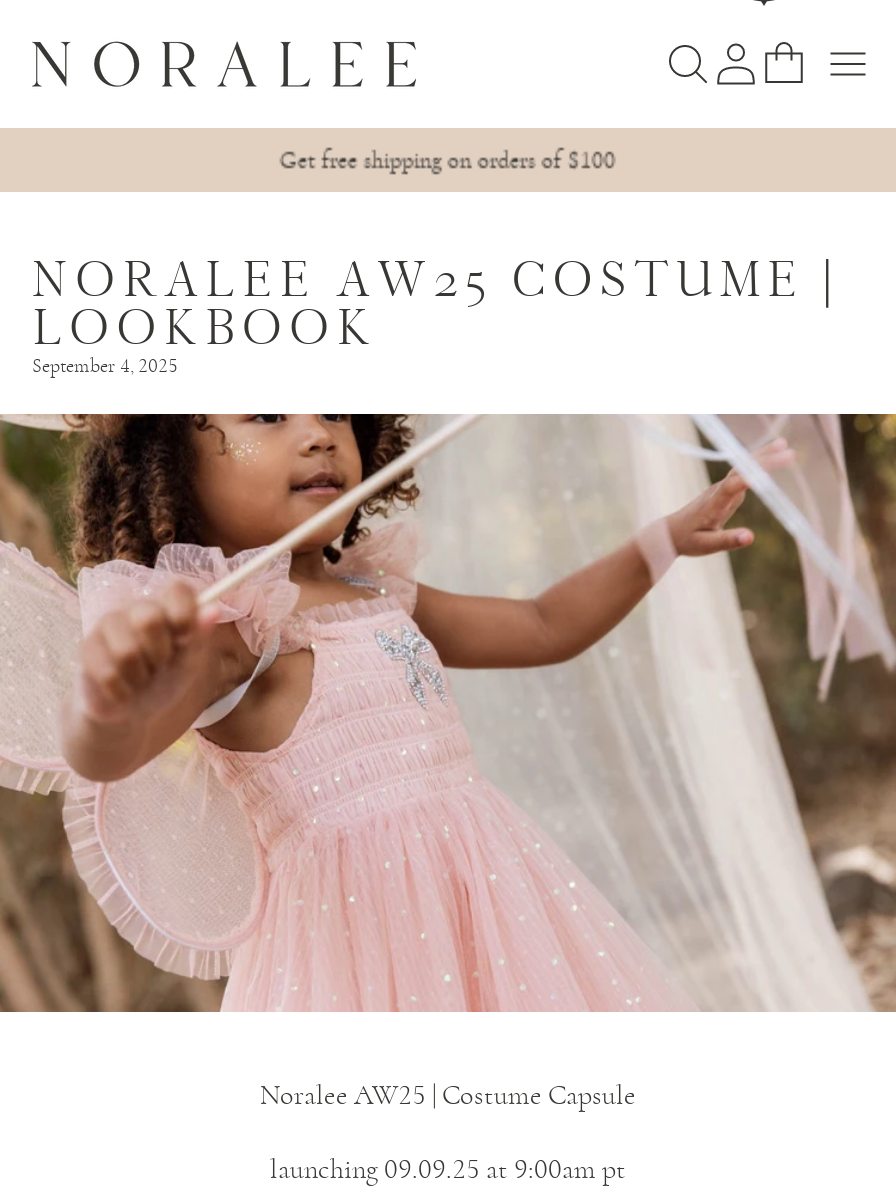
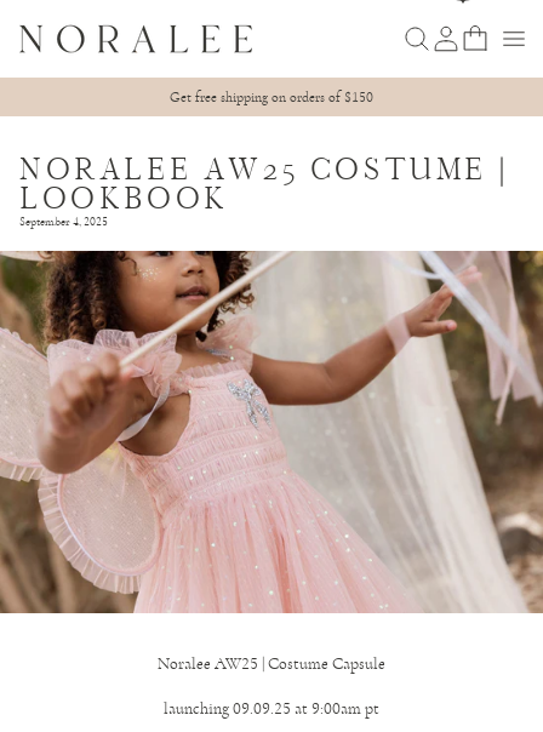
- Get free shipping on orders of $100
+ Get free shipping on orders of $150
